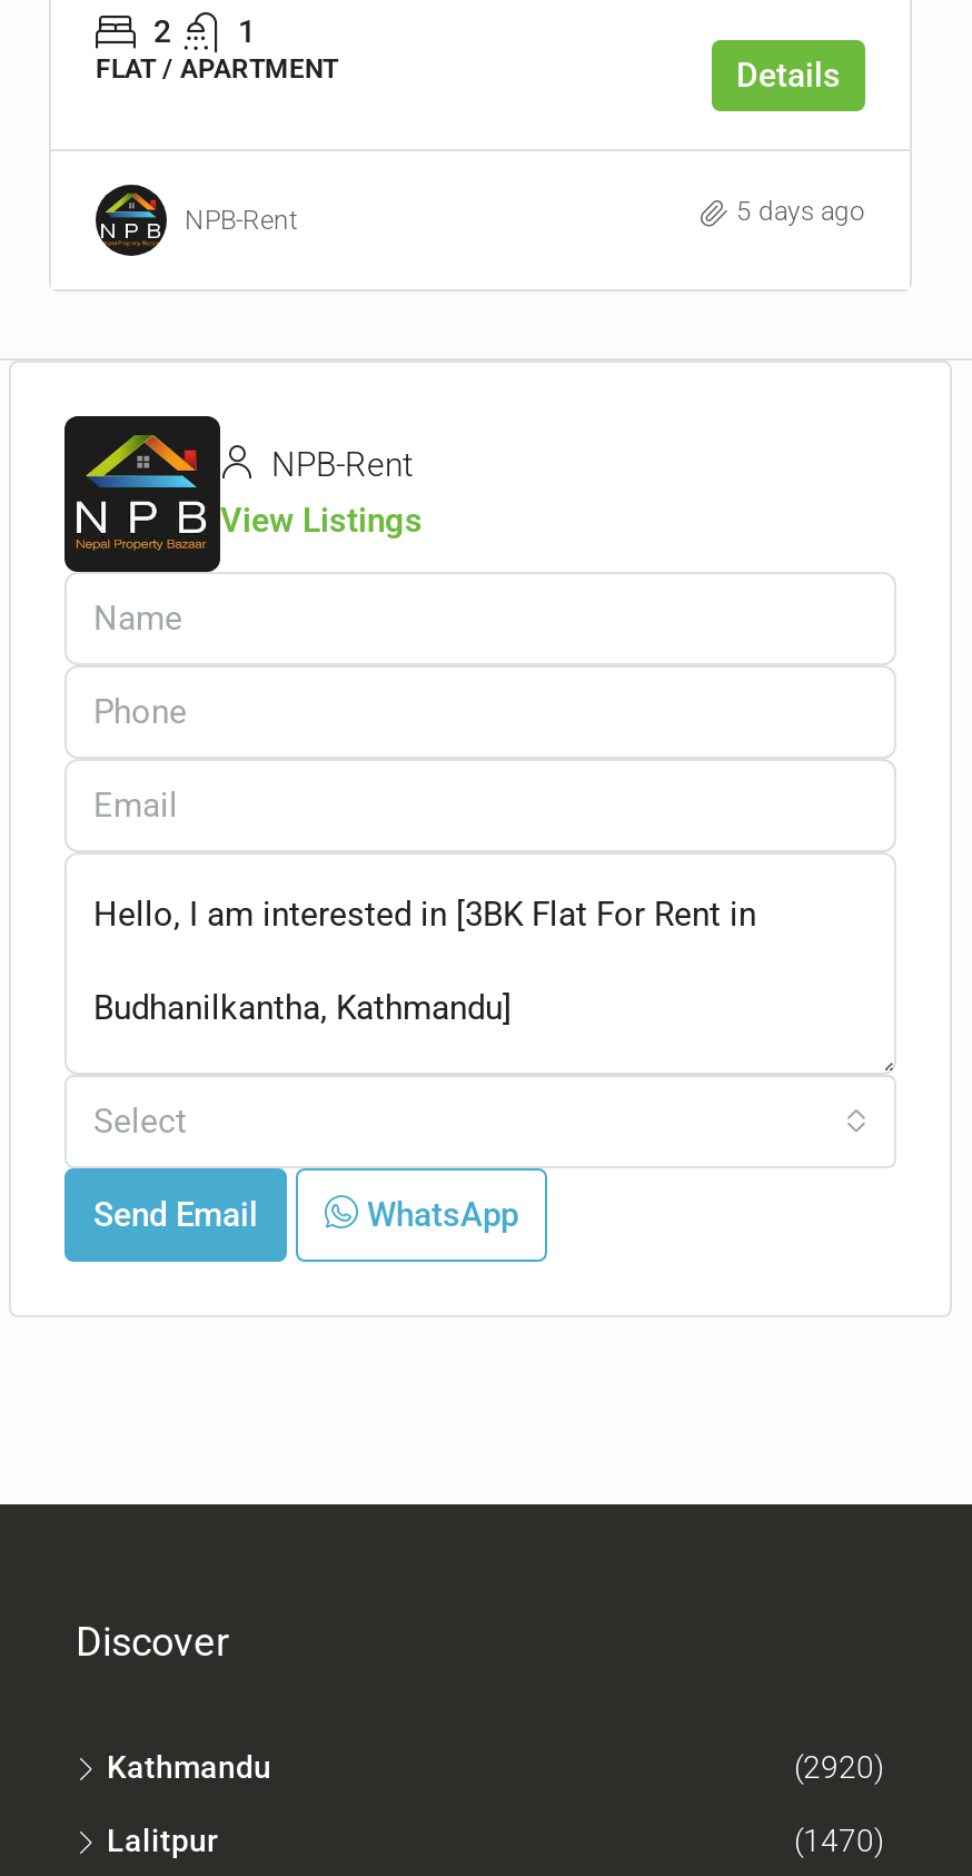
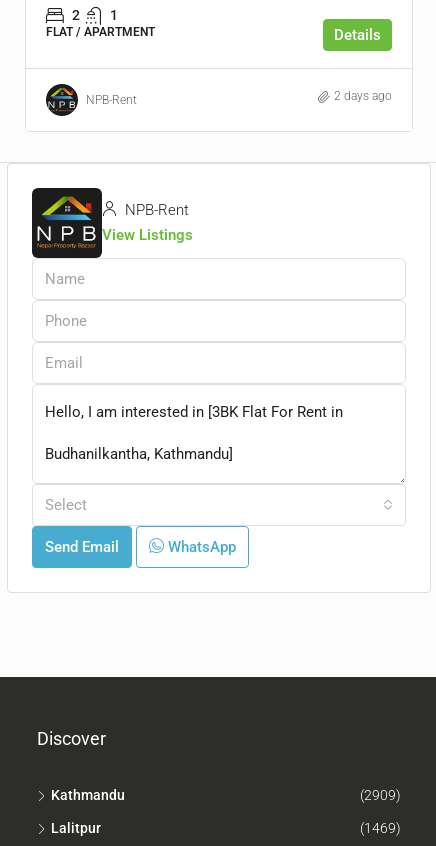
- 5 days ago
+ 2 days ago

- (2920)
+ (2909)

- (1470)
+ (1469)
